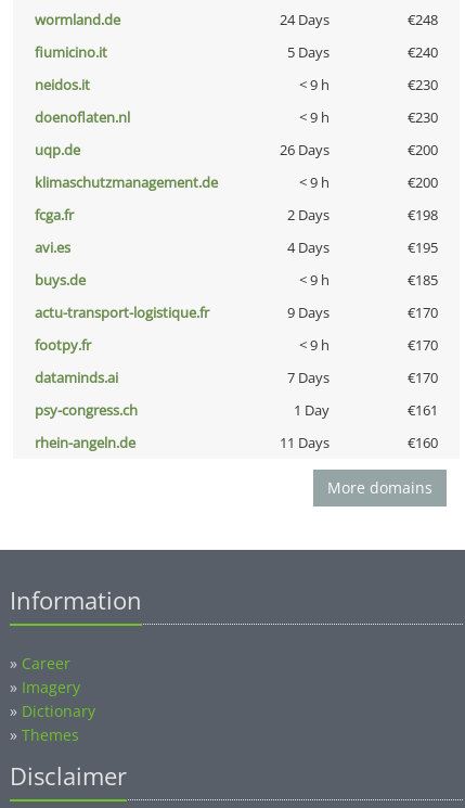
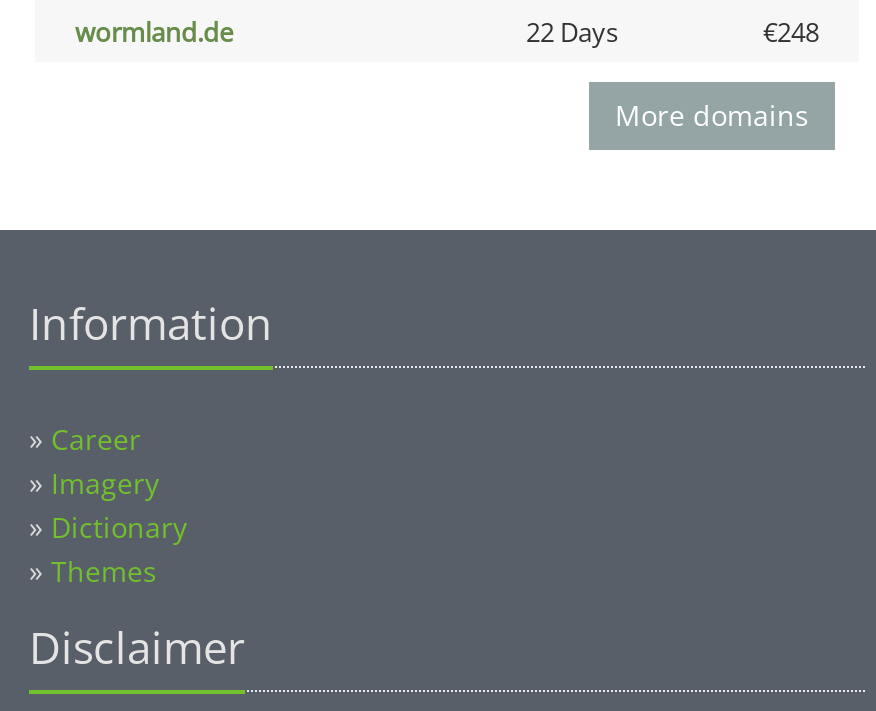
- 24 Days
+ 22 Days

- fiumicino.it
- 5 Days
- €240
- neidos.it
- < 9 h
- €230
- doenoflaten.nl
- < 9 h
- €230
- uqp.de
- 26 Days
- €200
- klimaschutzmanagement.de
- < 9 h
- €200
- fcga.fr
- 2 Days
- €198
- avi.es
- 4 Days
- €195
- buys.de
- < 9 h
- €185
- actu-transport-logistique.fr
- 9 Days
- €170
- footpy.fr
- < 9 h
- €170
- dataminds.ai
- 7 Days
- €170
- psy-congress.ch
- 1 Day
- €161
- rhein-angeln.de
- 11 Days
- €160
